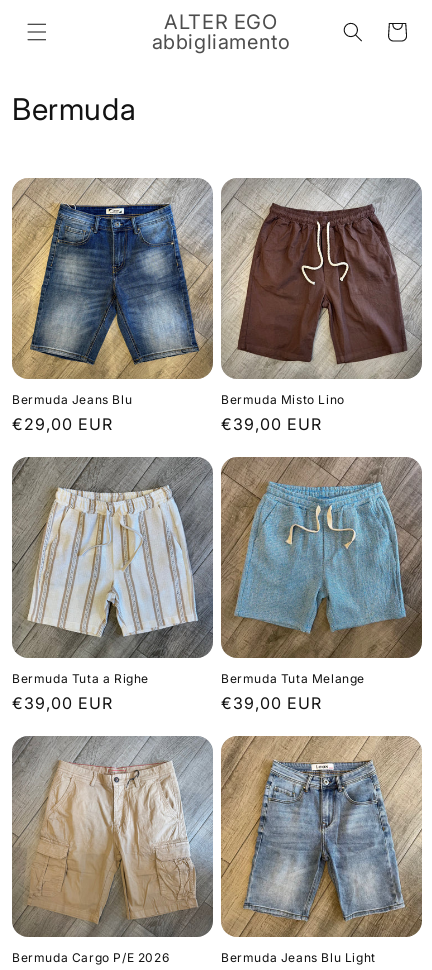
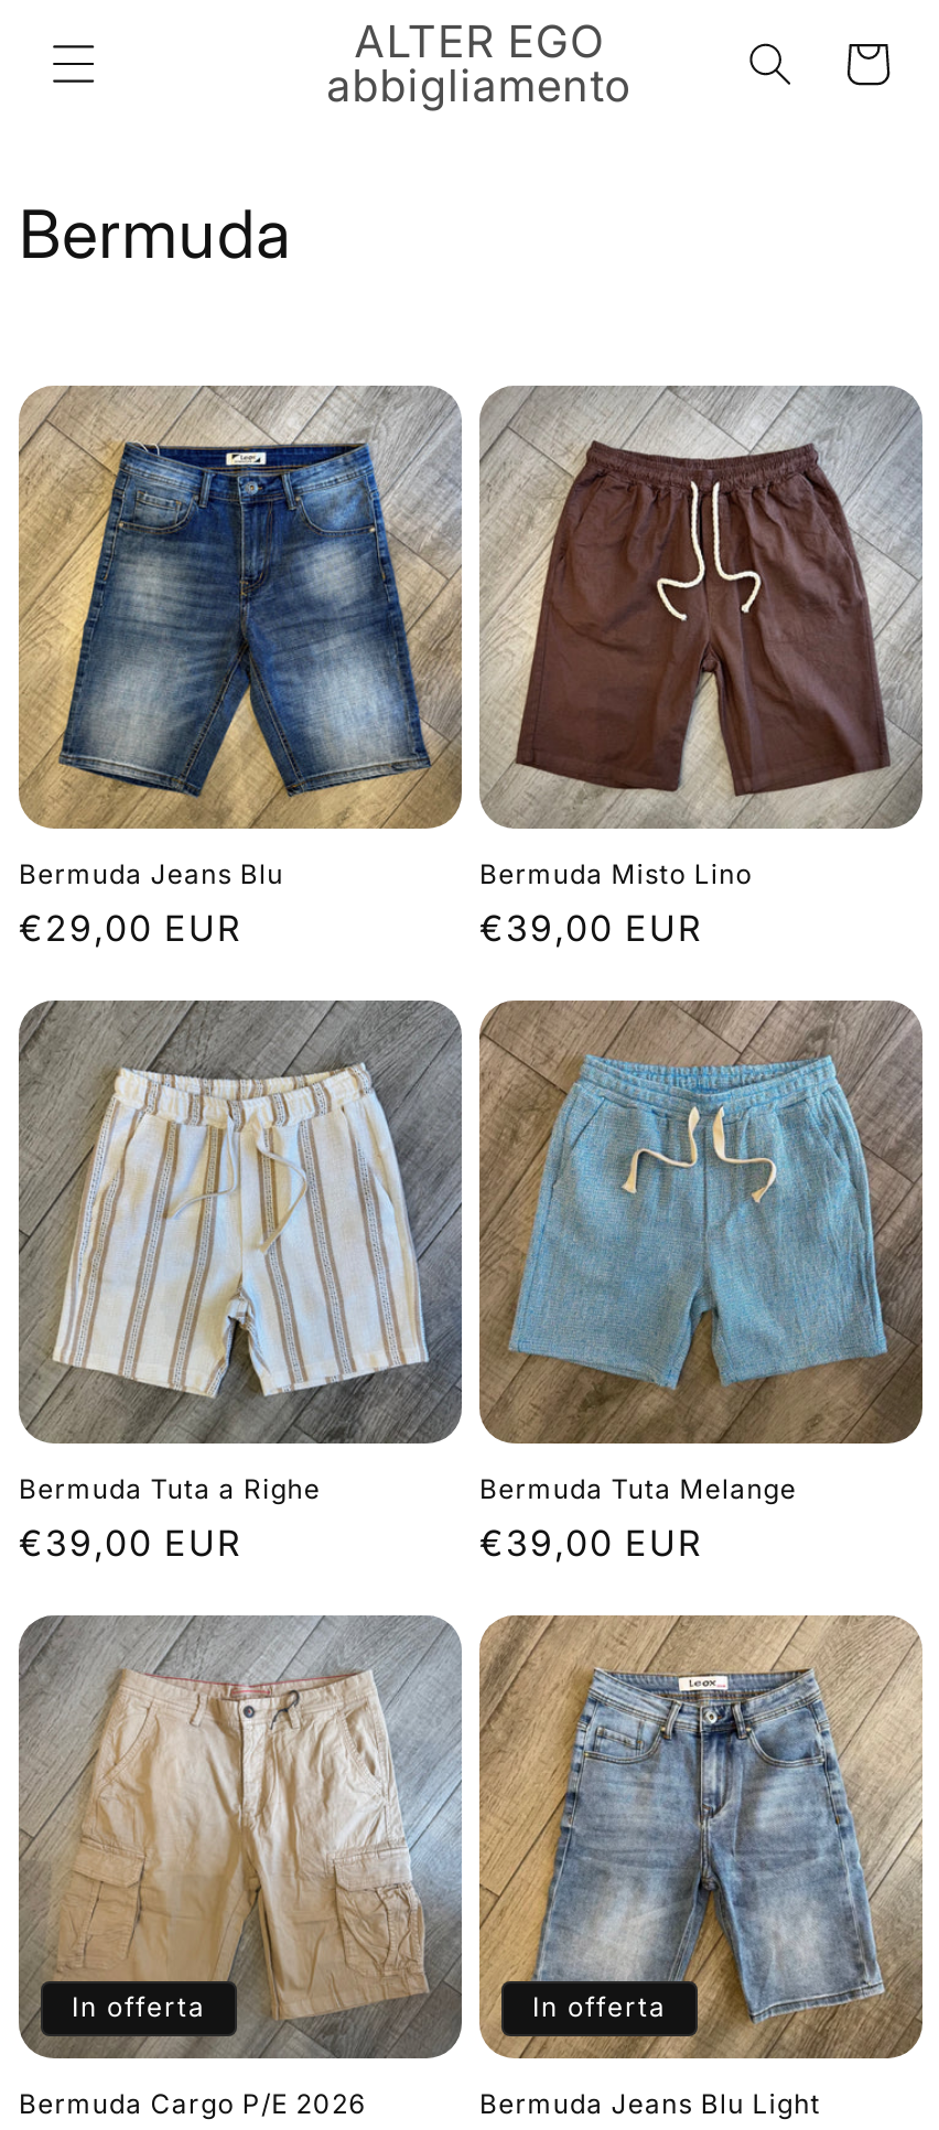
+ In offerta

+ In offerta
